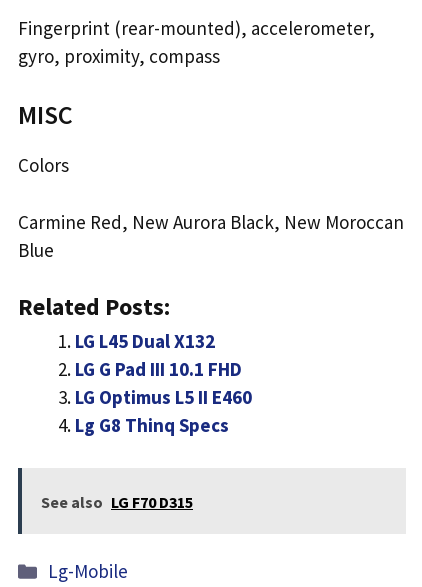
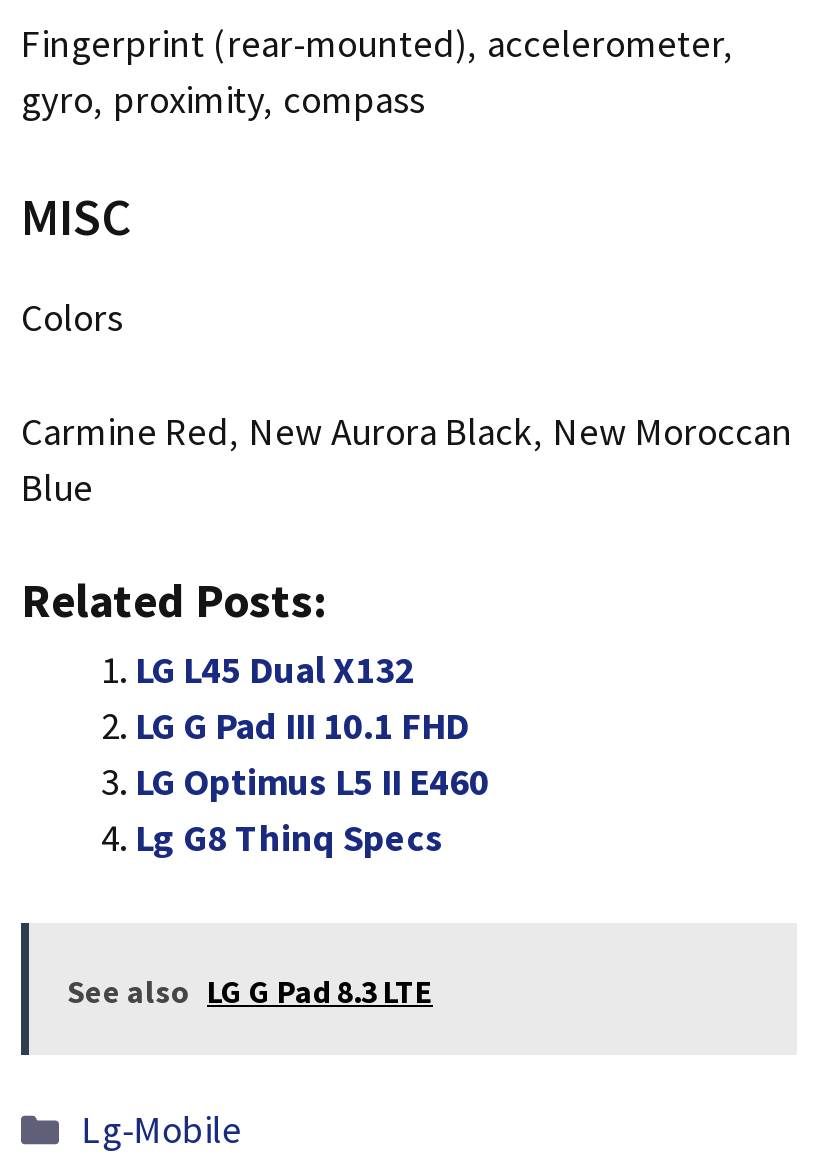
- See also LG F70 D315
+ See also LG G Pad 8.3 LTE
